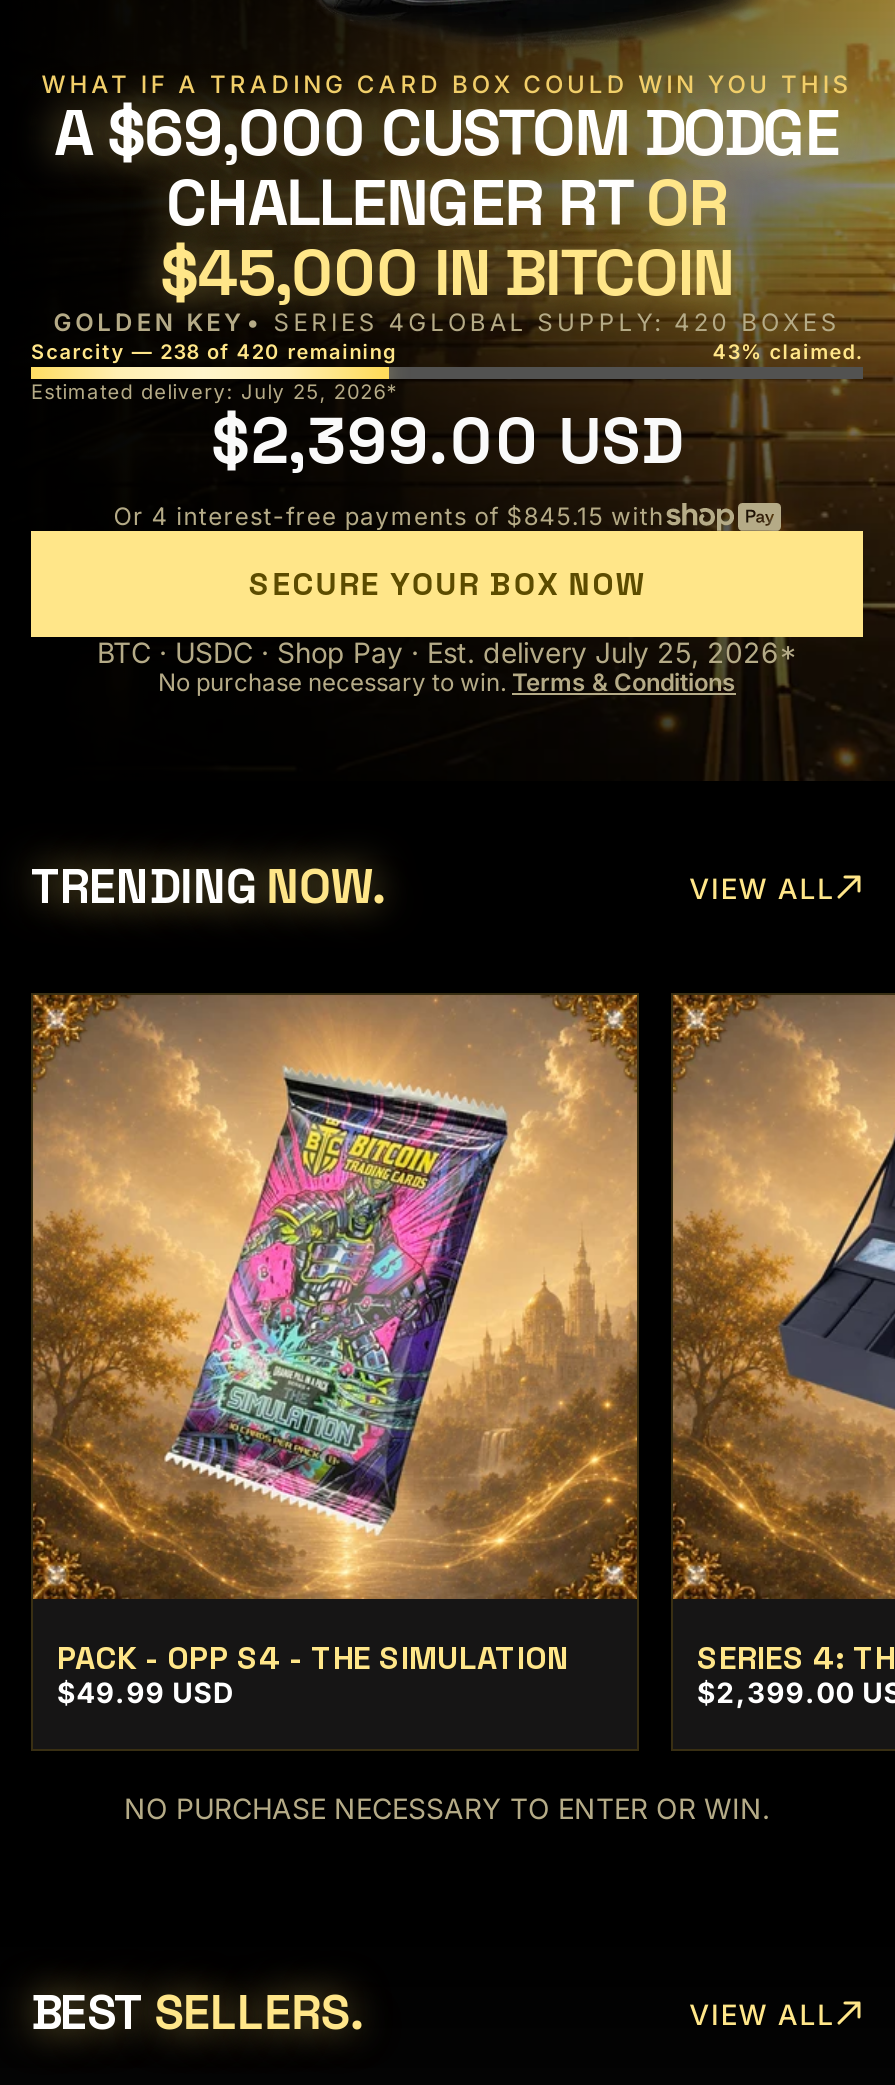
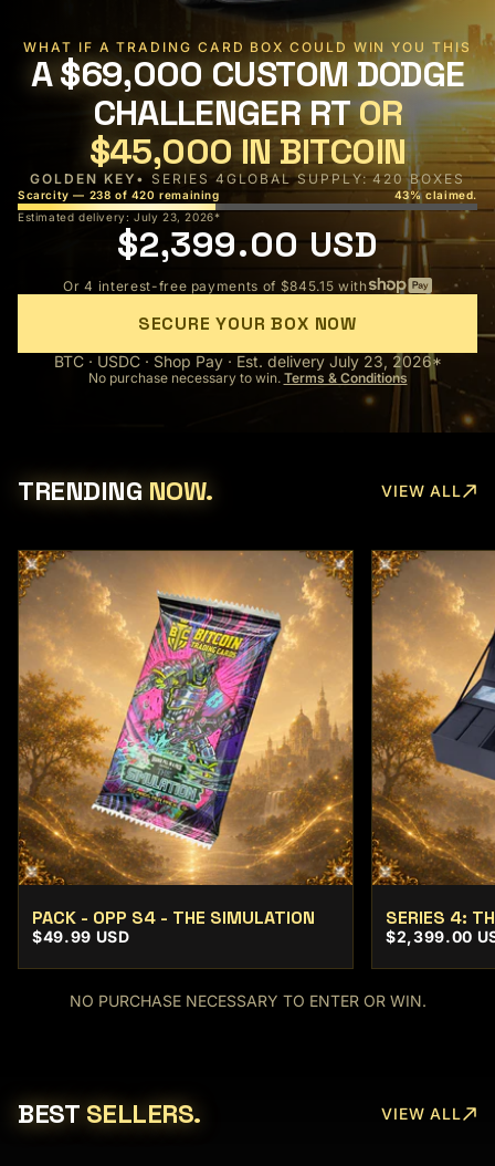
- Estimated delivery: July 25, 2026*
+ Estimated delivery: July 23, 2026*

- BTC · USDC · Shop Pay · Est. delivery July 25, 2026*
+ BTC · USDC · Shop Pay · Est. delivery July 23, 2026*
